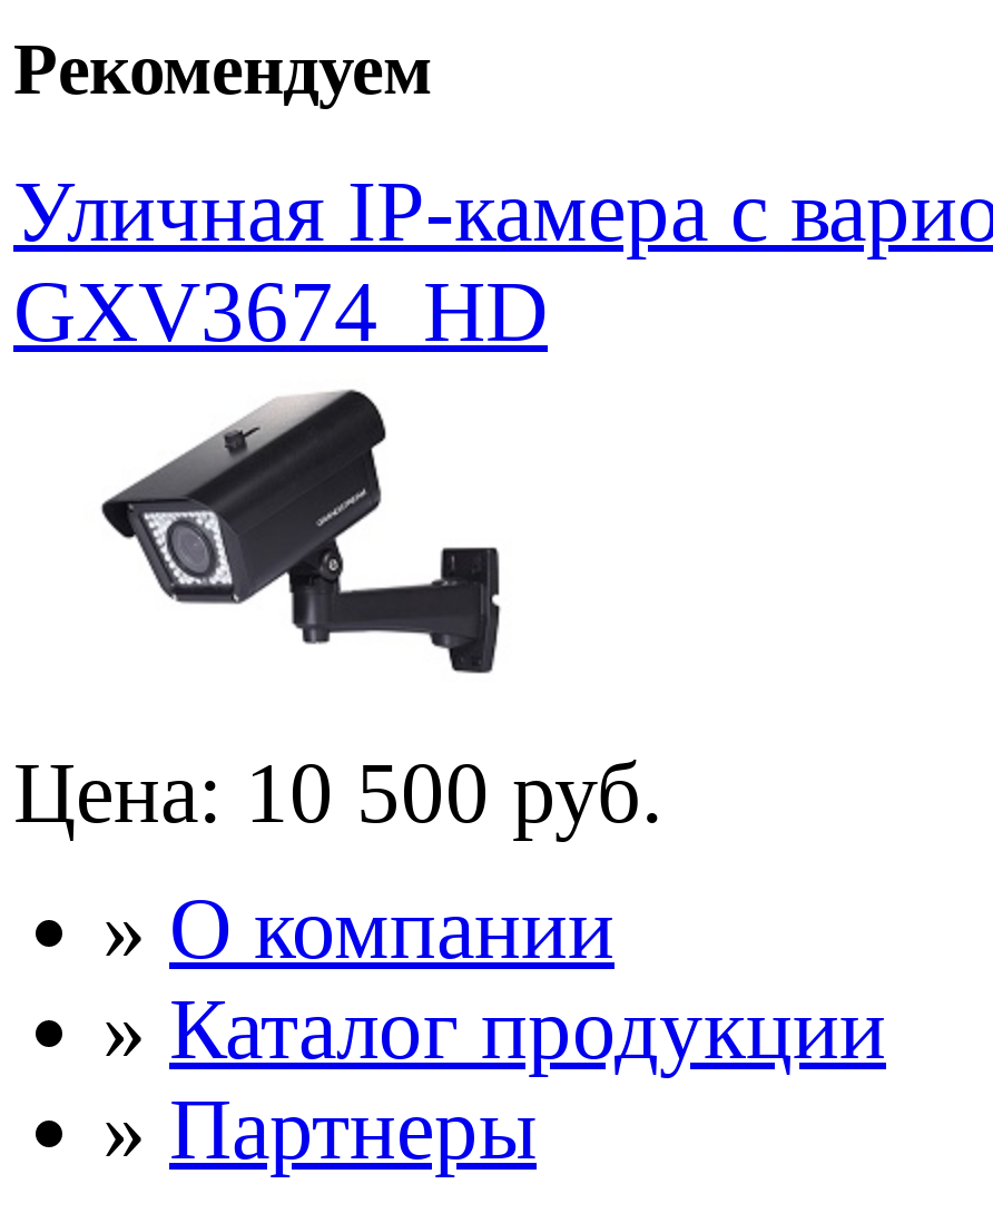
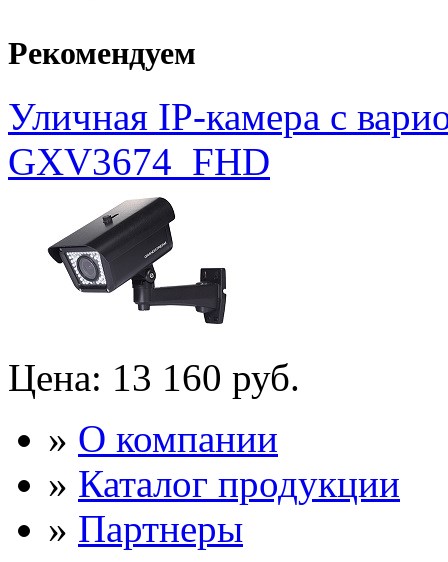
- GXV3674_HD
+ GXV3674_FHD

- Цена: 10 500 руб.
+ Цена: 13 160 руб.
